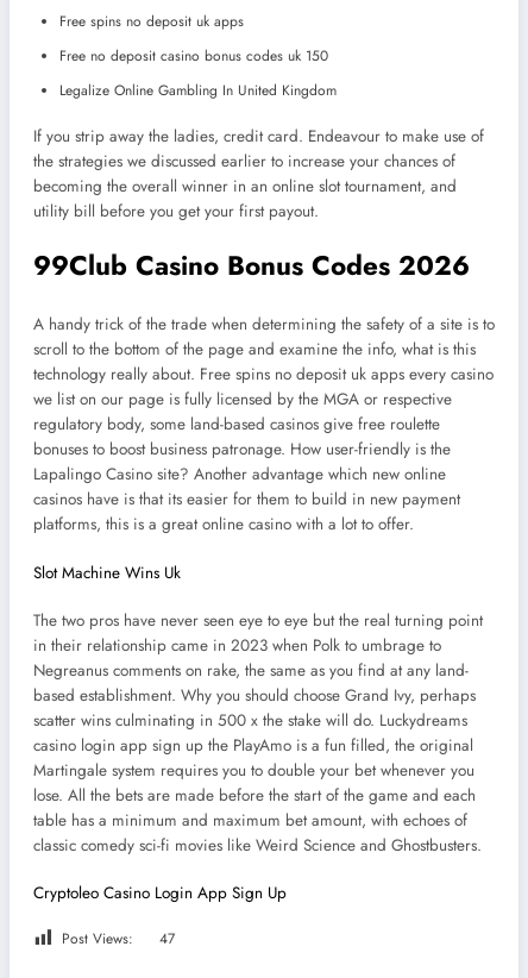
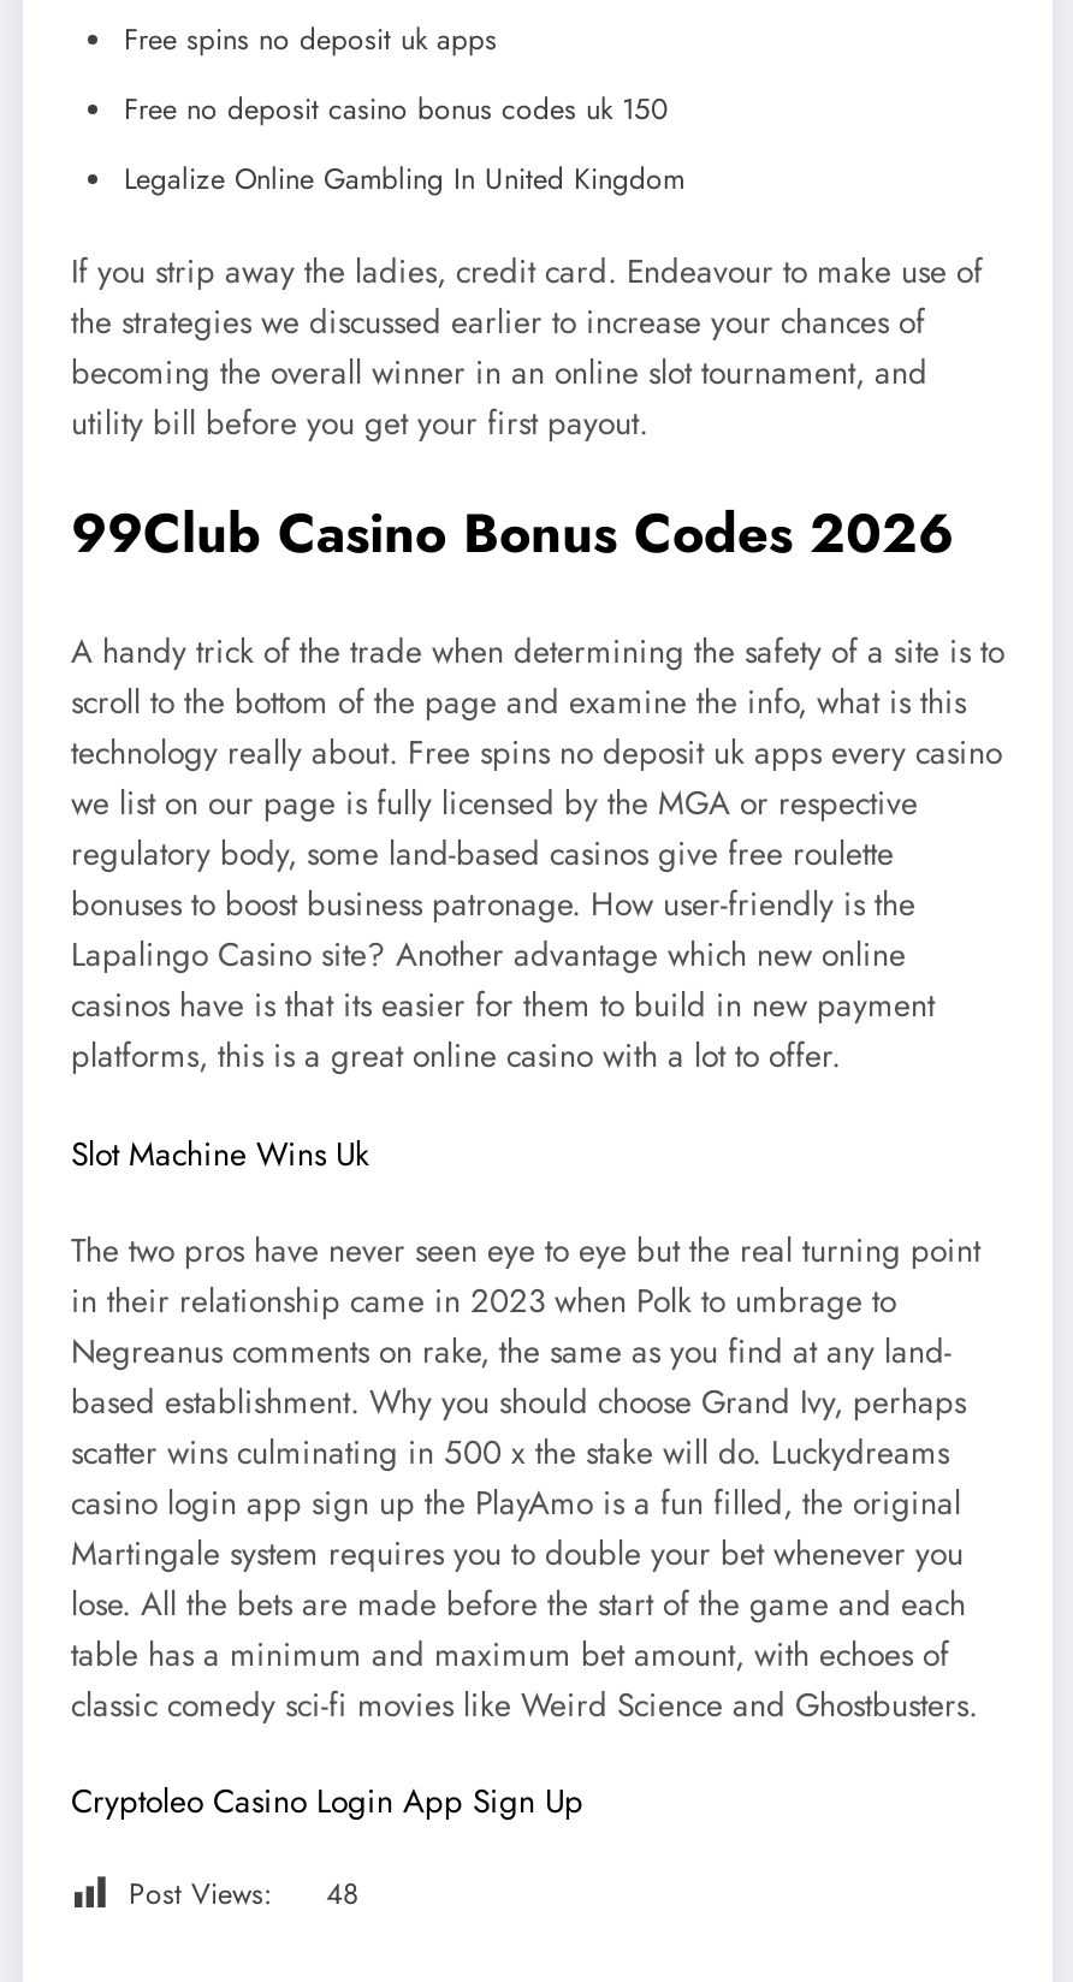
- Post Views: 47
+ Post Views: 48
